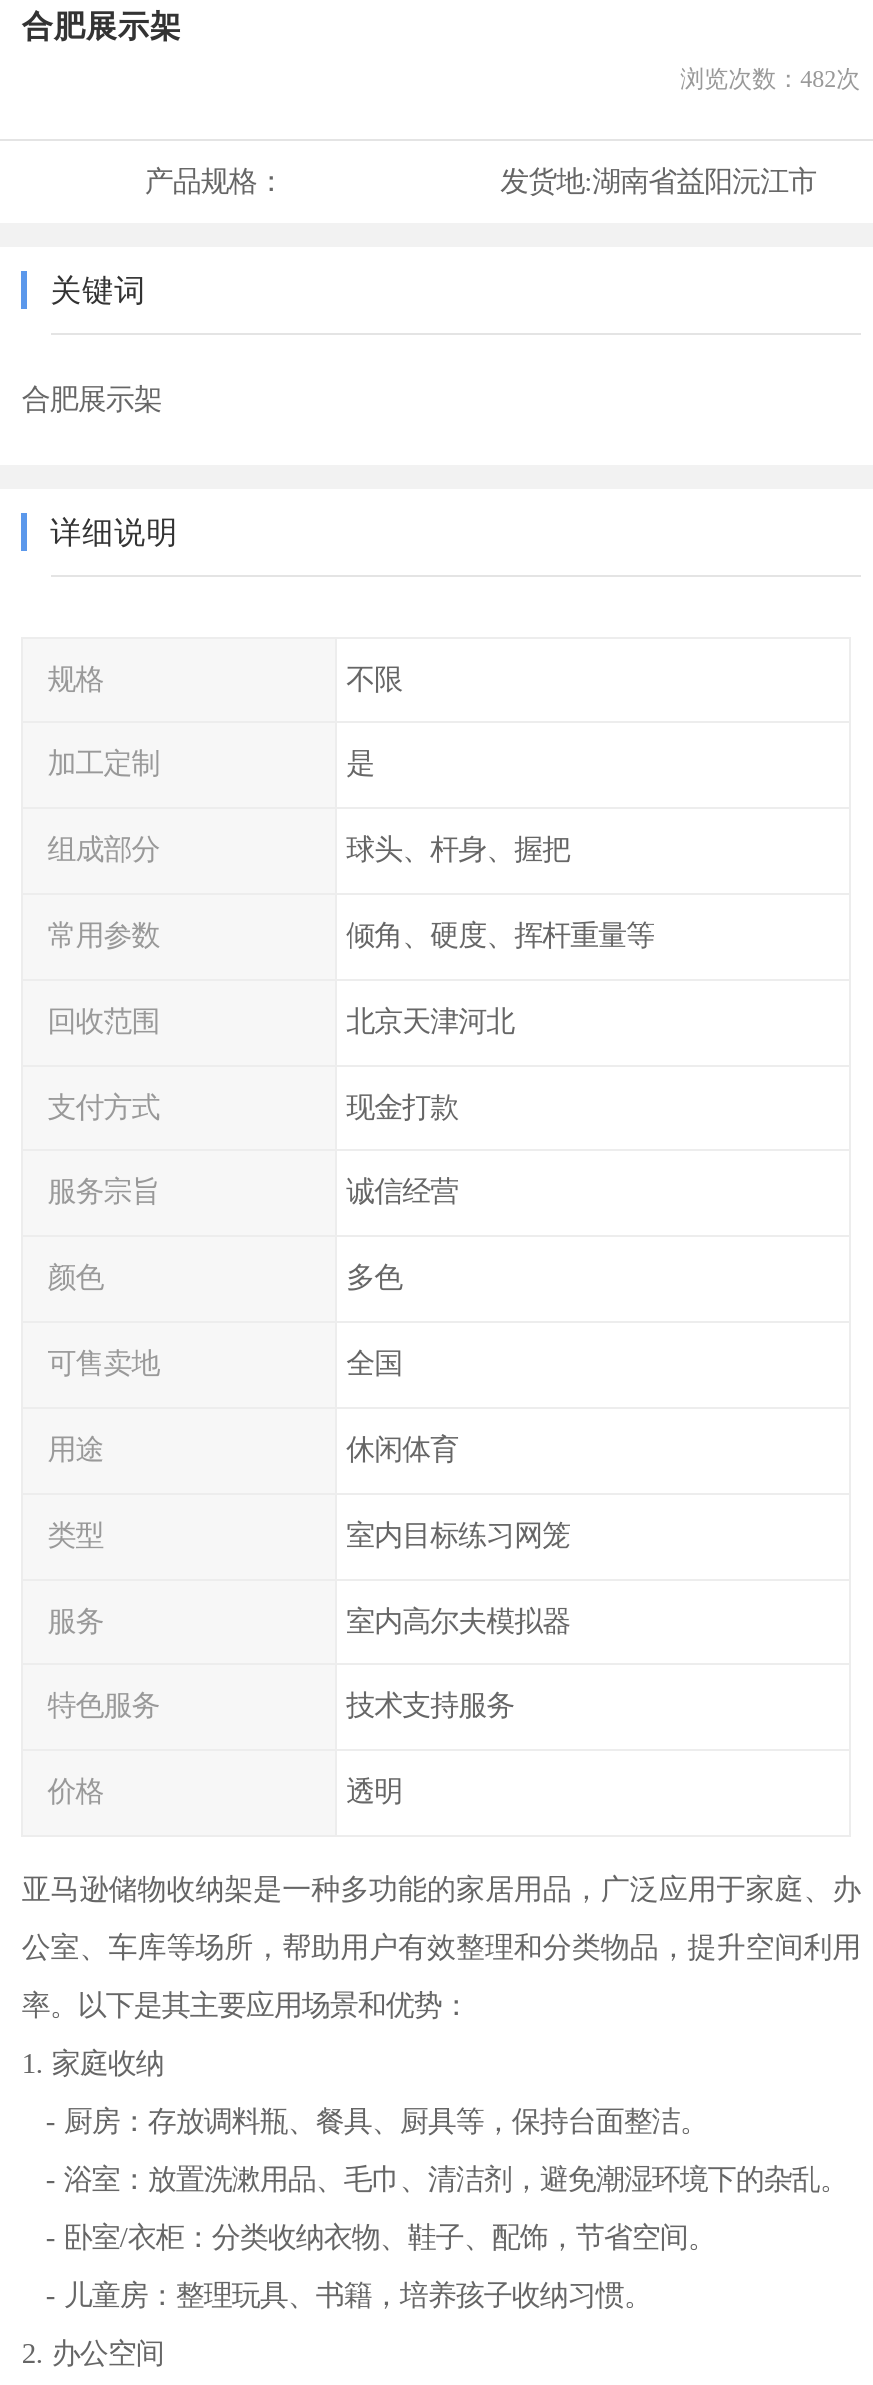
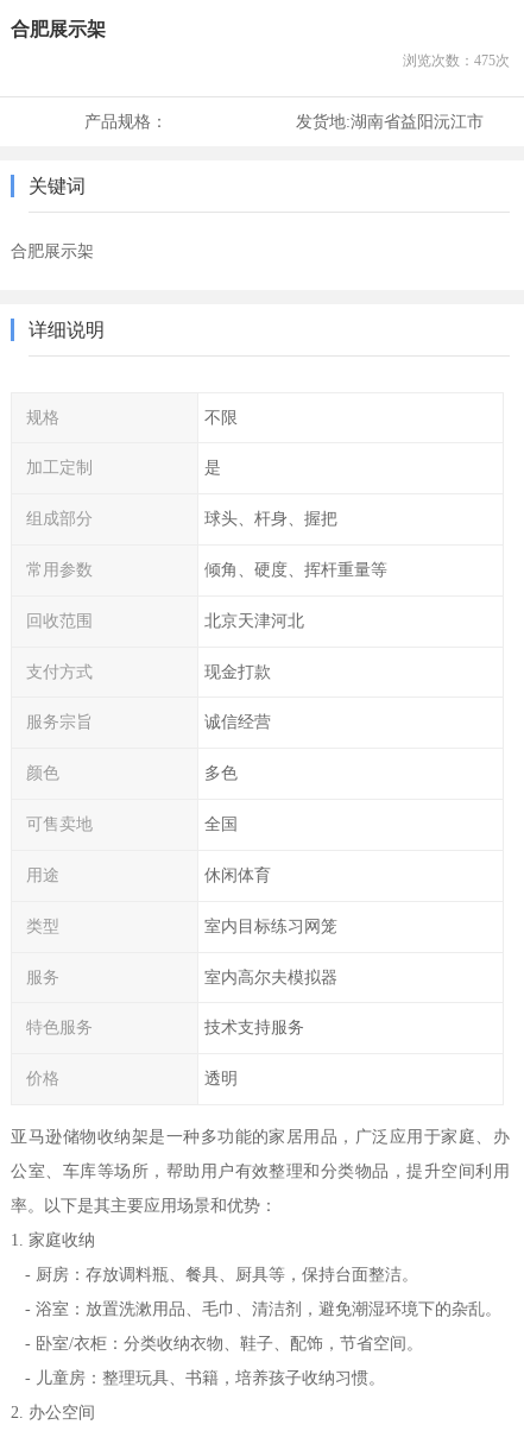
- 浏览次数：482次
+ 浏览次数：475次
